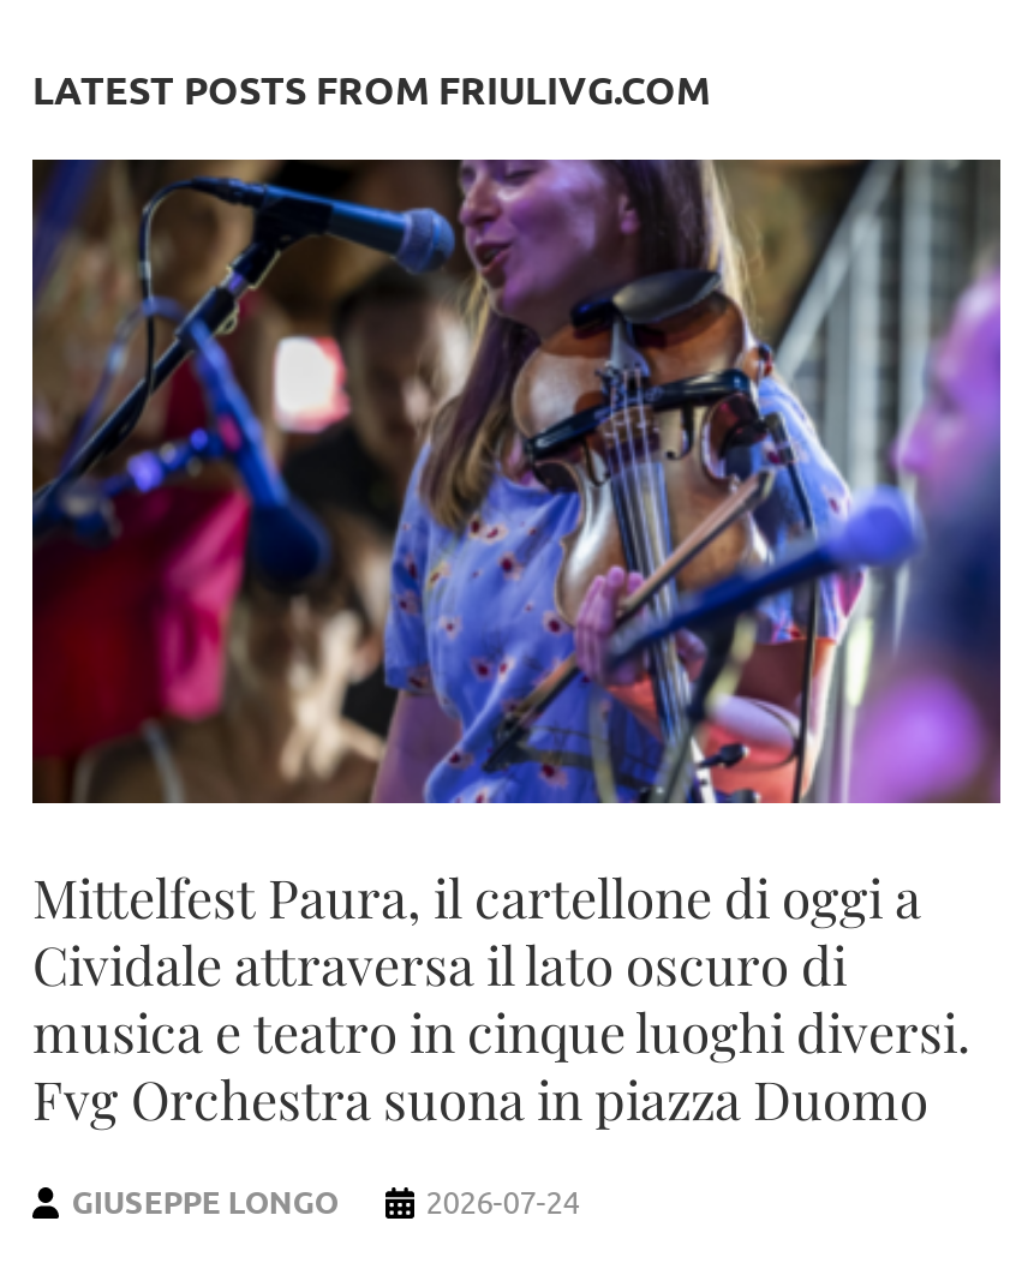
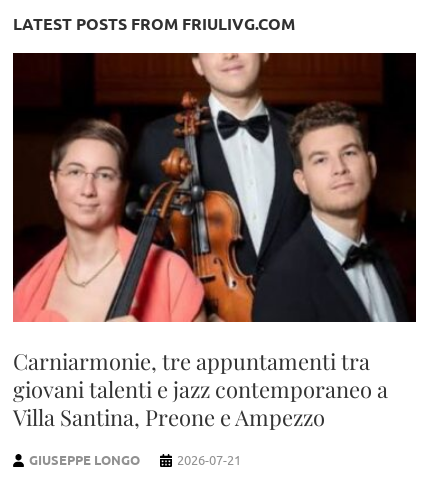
- [image]
- Mittelfest Paura, il cartellone di oggi a
- Cividale attraversa il lato oscuro di
- musica e teatro in cinque luoghi diversi.
- Fvg Orchestra suona in piazza Duomo
+ [image]
+ Carniarmonie, tre appuntamenti tra
+ giovani talenti e jazz contemporaneo a
+ Villa Santina, Preone e Ampezzo

- 2026-07-24
+ 2026-07-21
